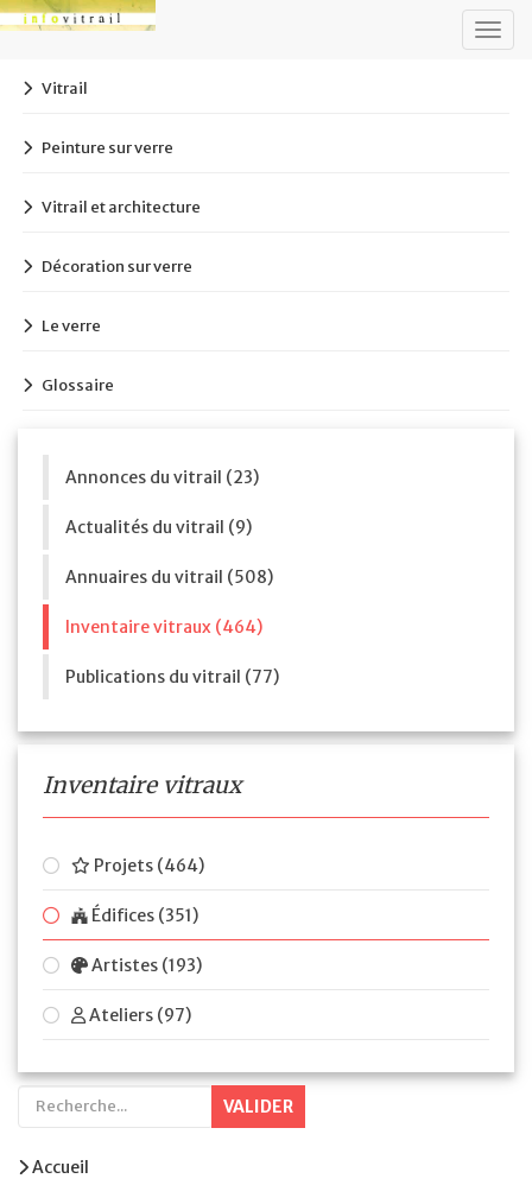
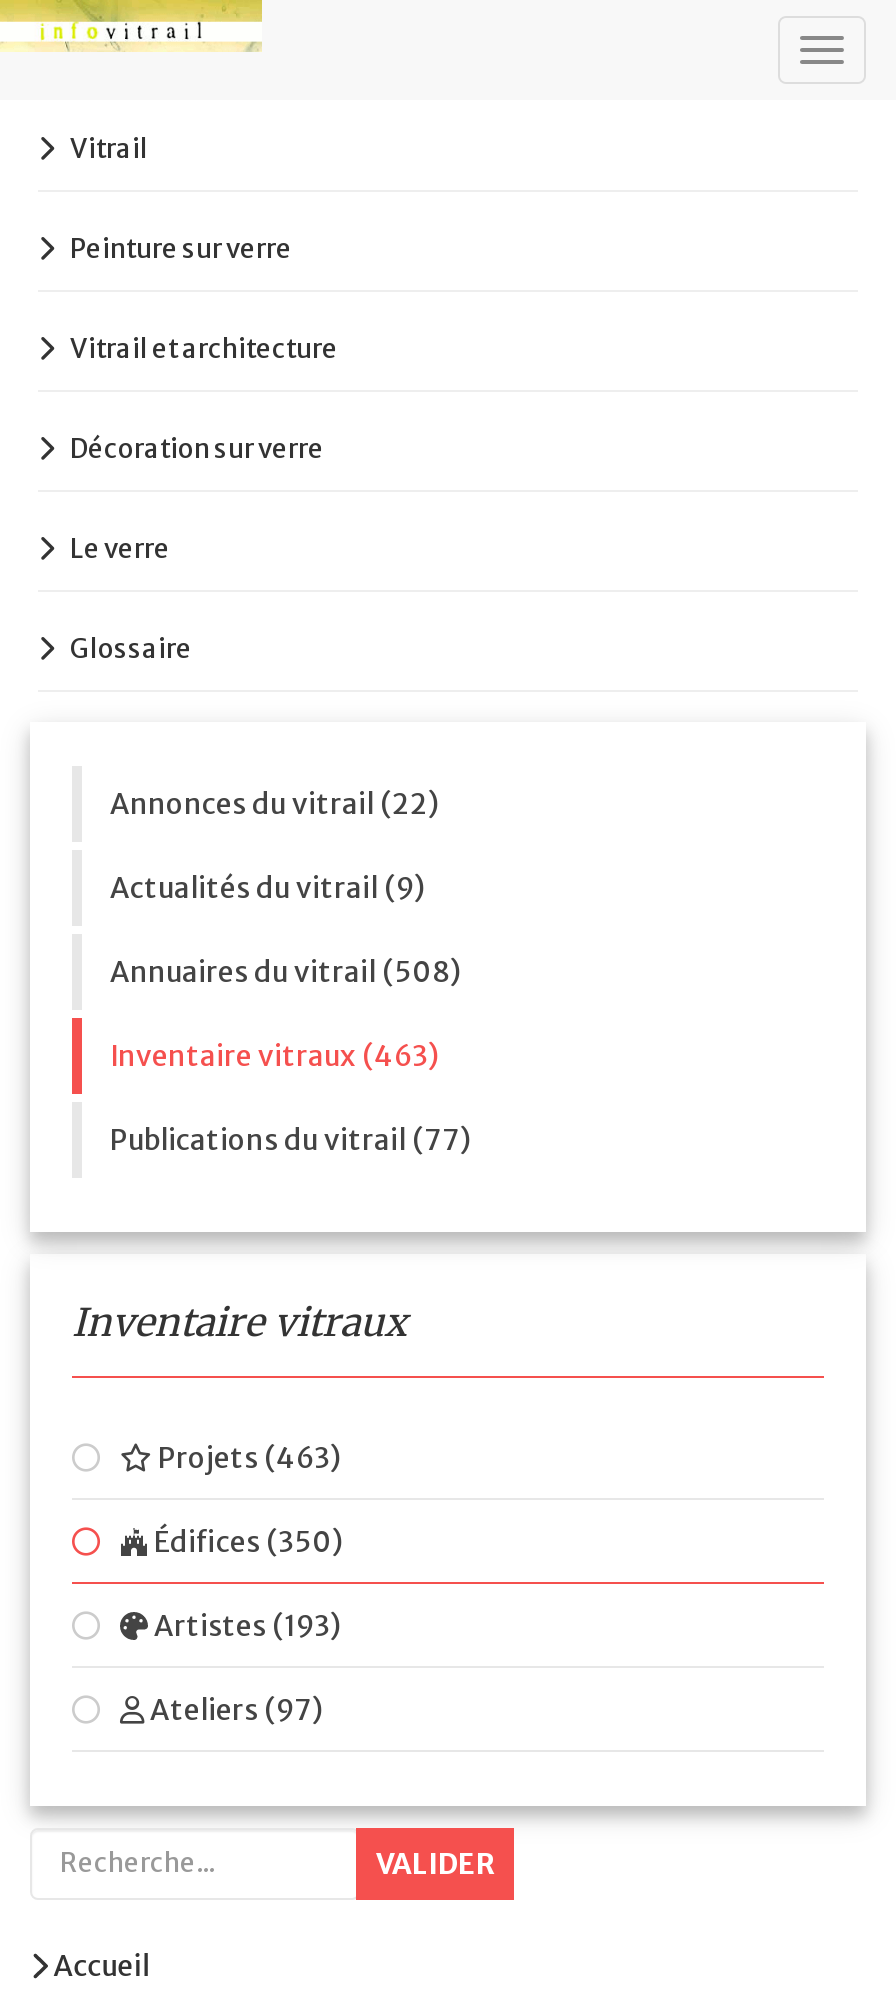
- Annonces du vitrail (23)
+ Annonces du vitrail (22)

- Inventaire vitraux (464)
+ Inventaire vitraux (463)

- Projets (464)
+ Projets (463)

- Édifices (351)
+ Édifices (350)
